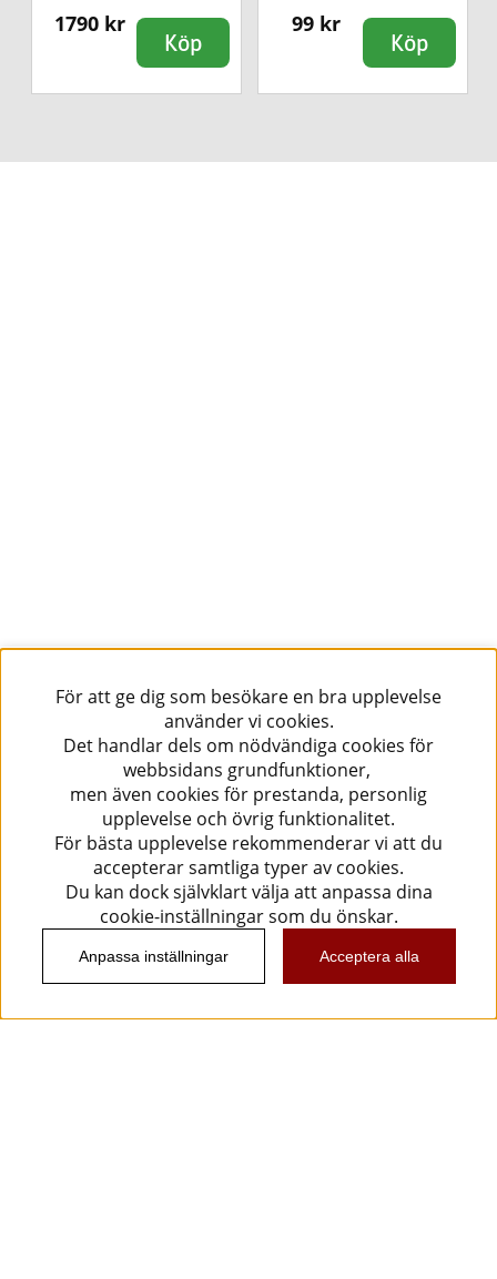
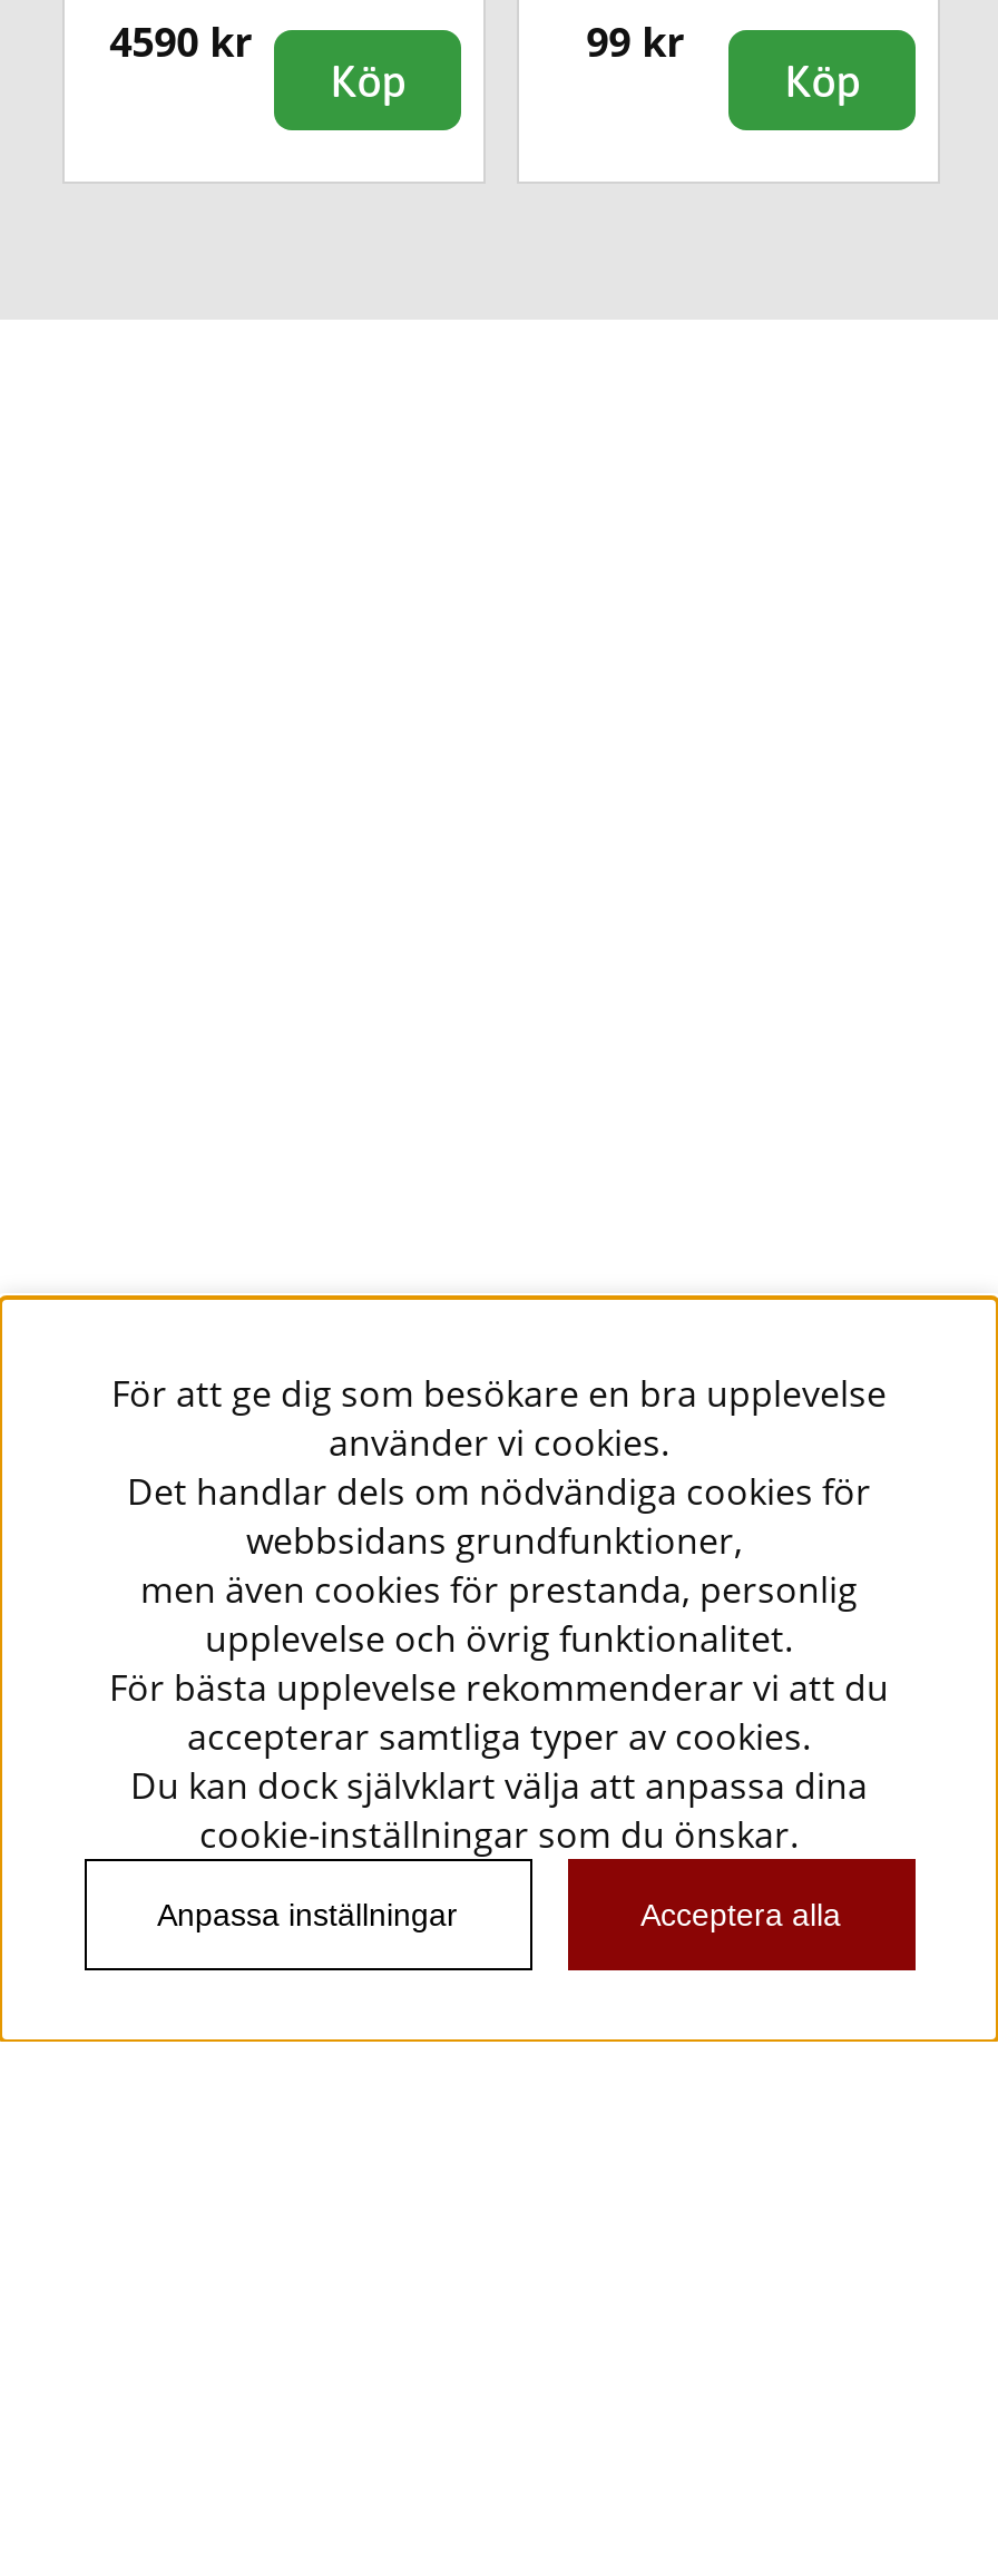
- 1790 kr
+ 4590 kr
